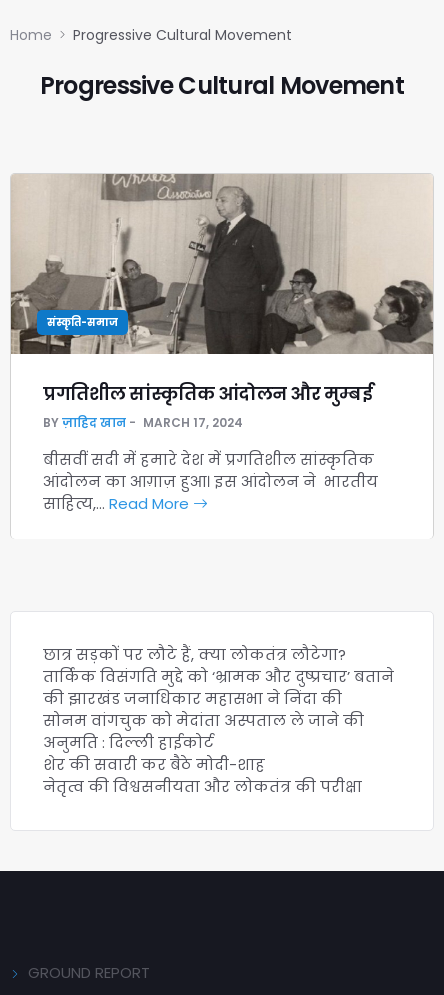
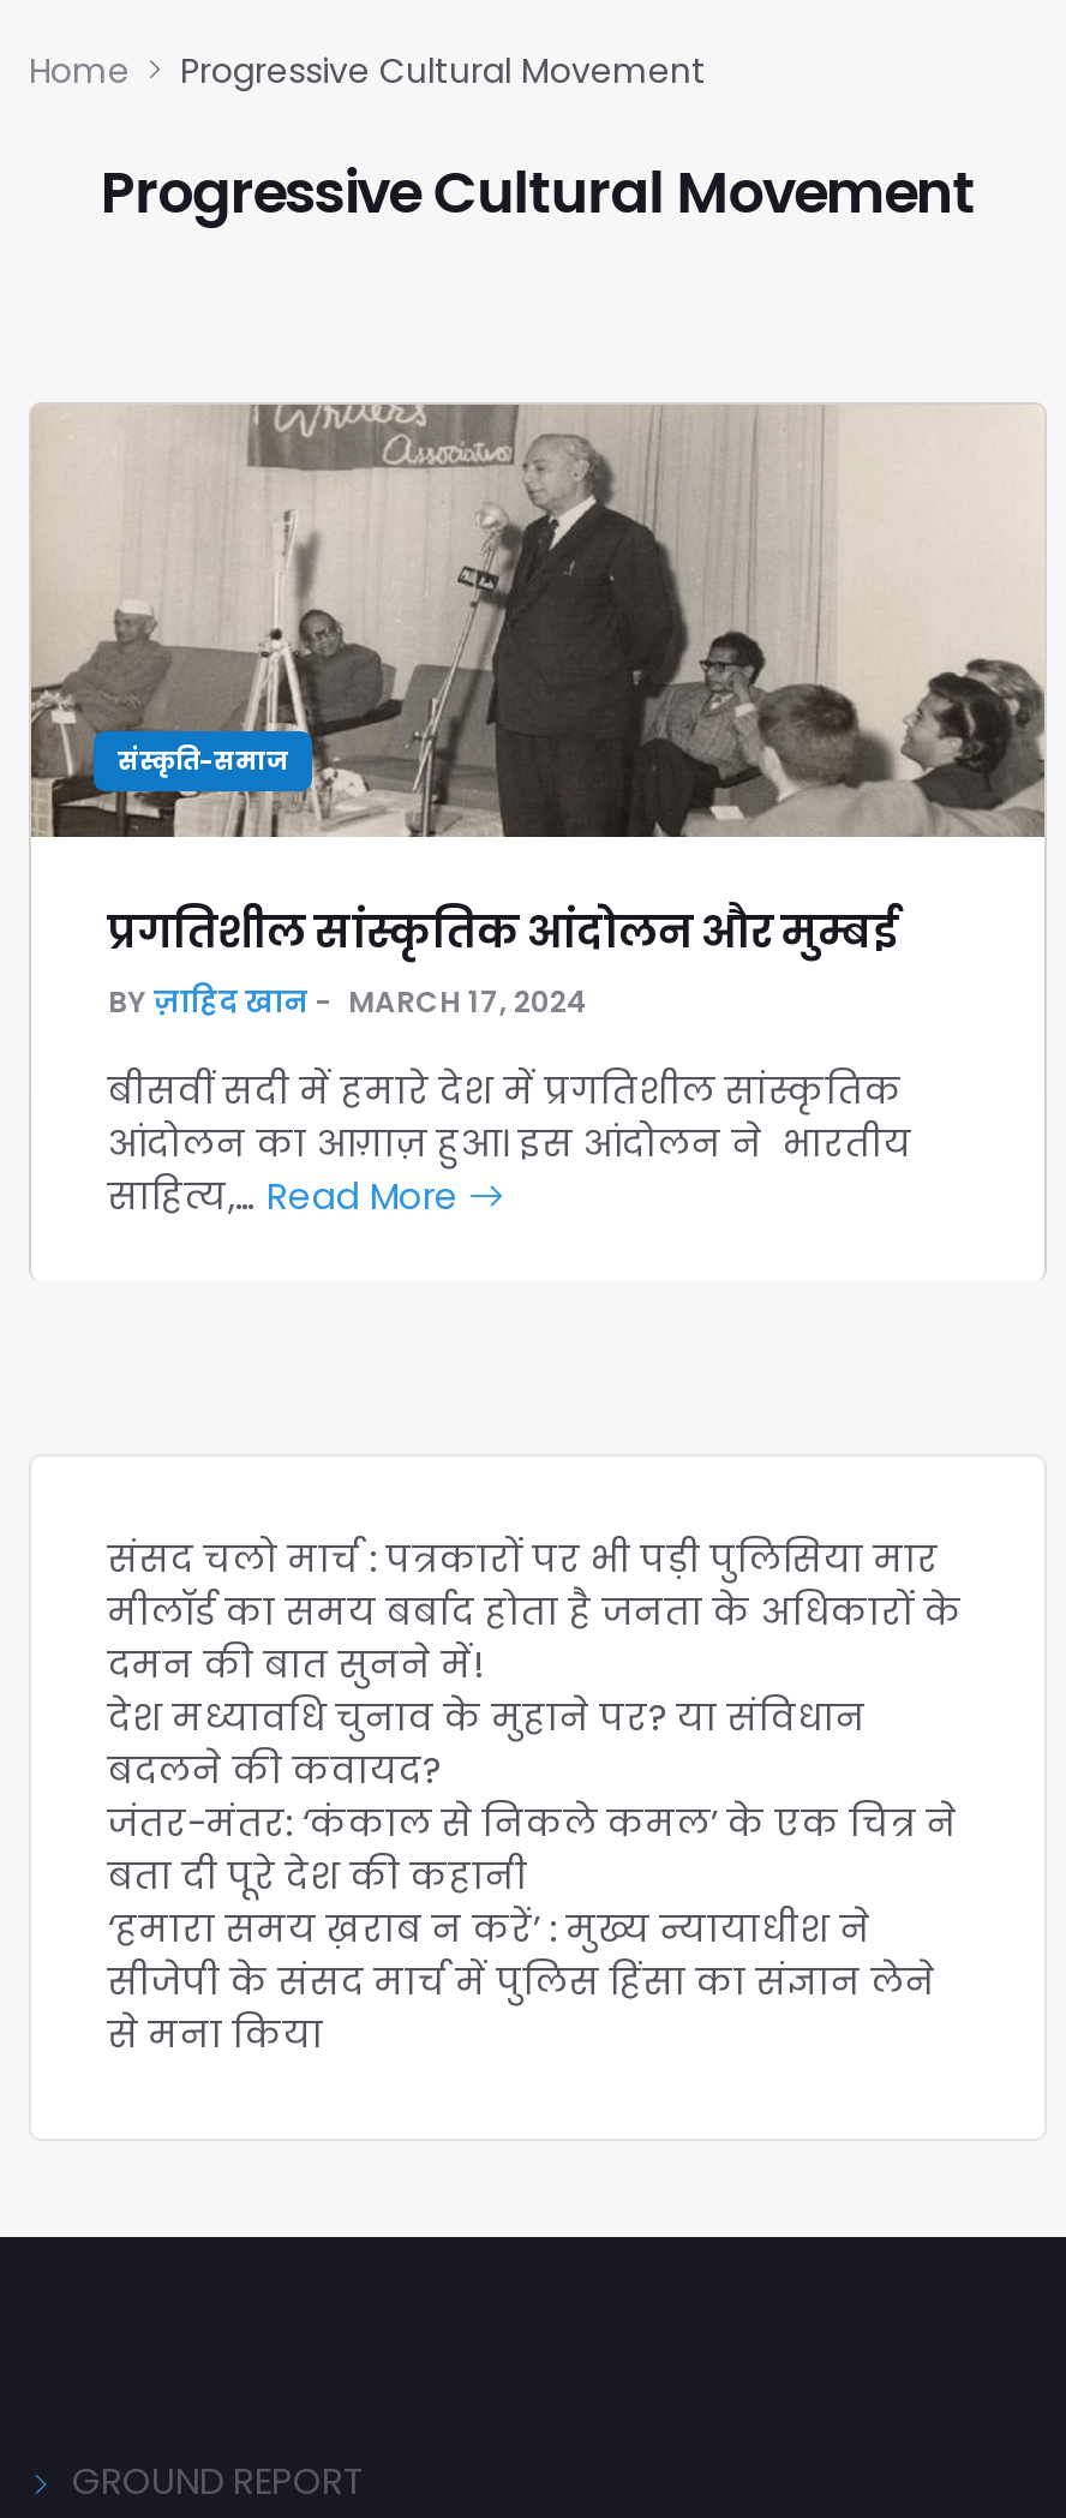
- छात्र सड़कों पर लौटे हैं, क्या लोकतंत्र लौटेगा?
- तार्किक विसंगति मुद्दे को ‘भ्रामक और दुष्प्रचार’ बताने
- की झारखंड जनाधिकार महासभा ने निंदा की
- सोनम वांगचुक को मेदांता अस्पताल ले जाने की
- अनुमति : दिल्ली हाईकोर्ट
- शेर की सवारी कर बैठे मोदी-शाह
- नेतृत्व की विश्वसनीयता और लोकतंत्र की परीक्षा
+ संसद चलो मार्च : पत्रकारों पर भी पड़ी पुलिसिया मार
+ मीलॉर्ड का समय बर्बाद होता है जनता के अधिकारों के
+ दमन की बात सुनने में!
+ देश मध्यावधि चुनाव के मुहाने पर? या संविधान
+ बदलने की कवायद?
+ जंतर-मंतर: ‘कंकाल से निकले कमल’ के एक चित्र ने
+ बता दी पूरे देश की कहानी
+ ‘हमारा समय ख़राब न करें’ : मुख्य न्यायाधीश ने
+ सीजेपी के संसद मार्च में पुलिस हिंसा का संज्ञान लेने
+ से मना किया
